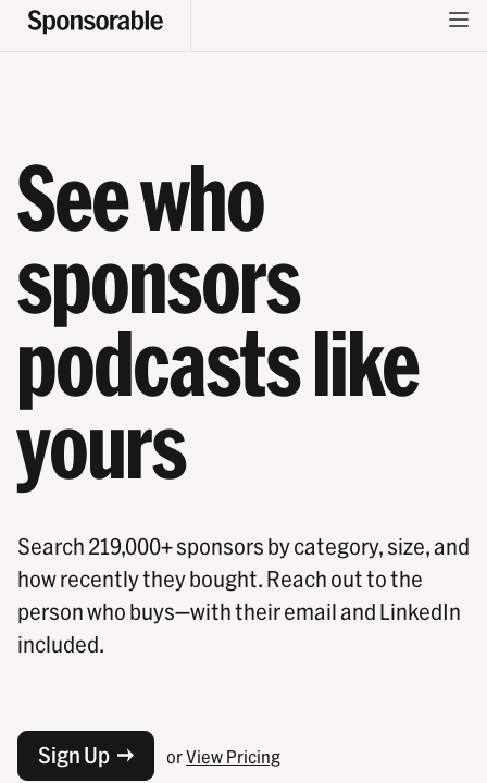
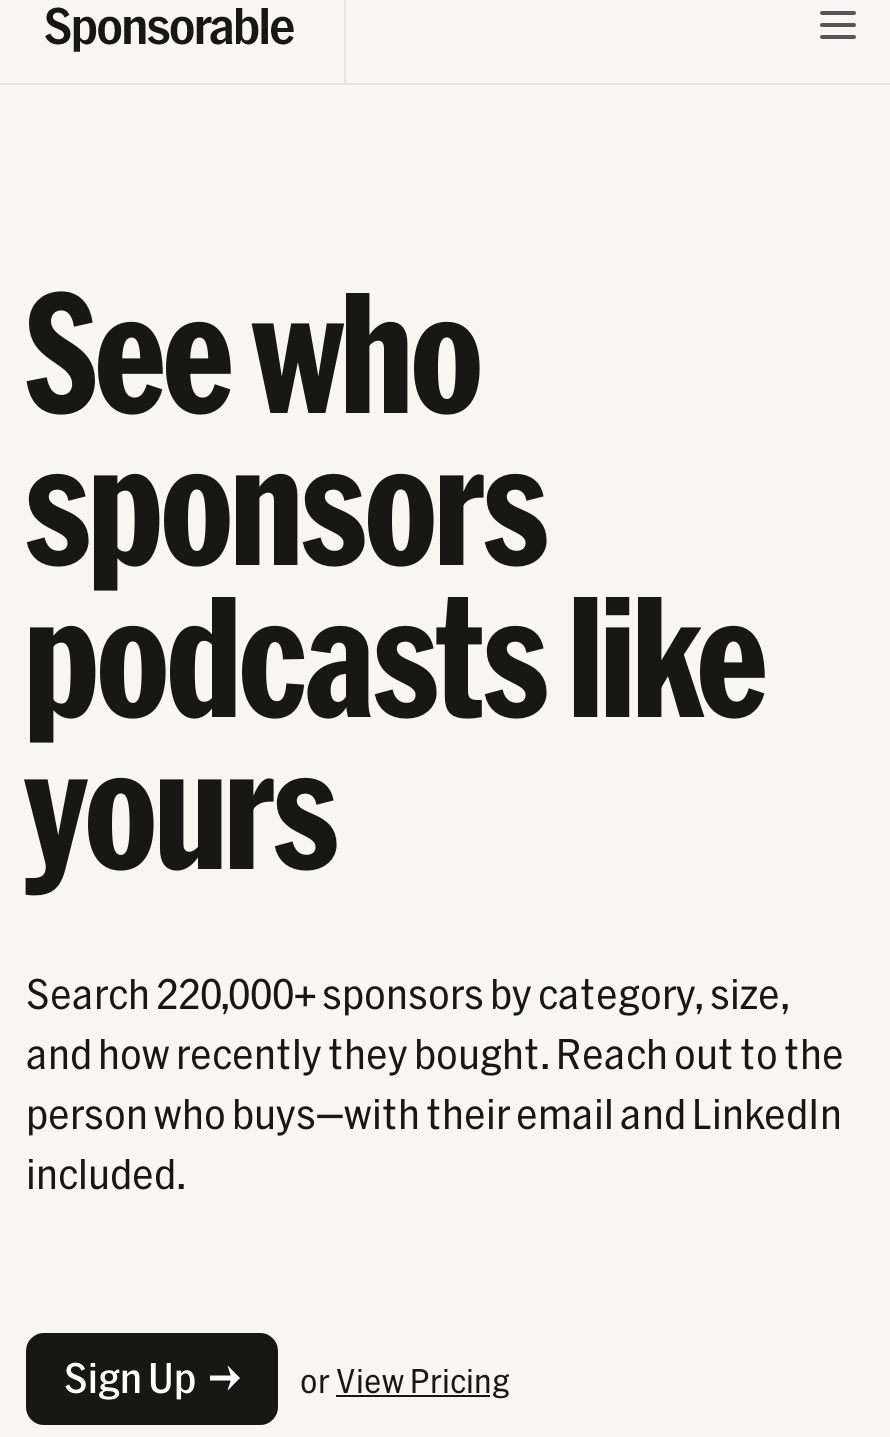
- Search 219,000+ sponsors by category, size, and
- how recently they bought. Reach out to the
+ Search 220,000+ sponsors by category, size,
+ and how recently they bought. Reach out to the
